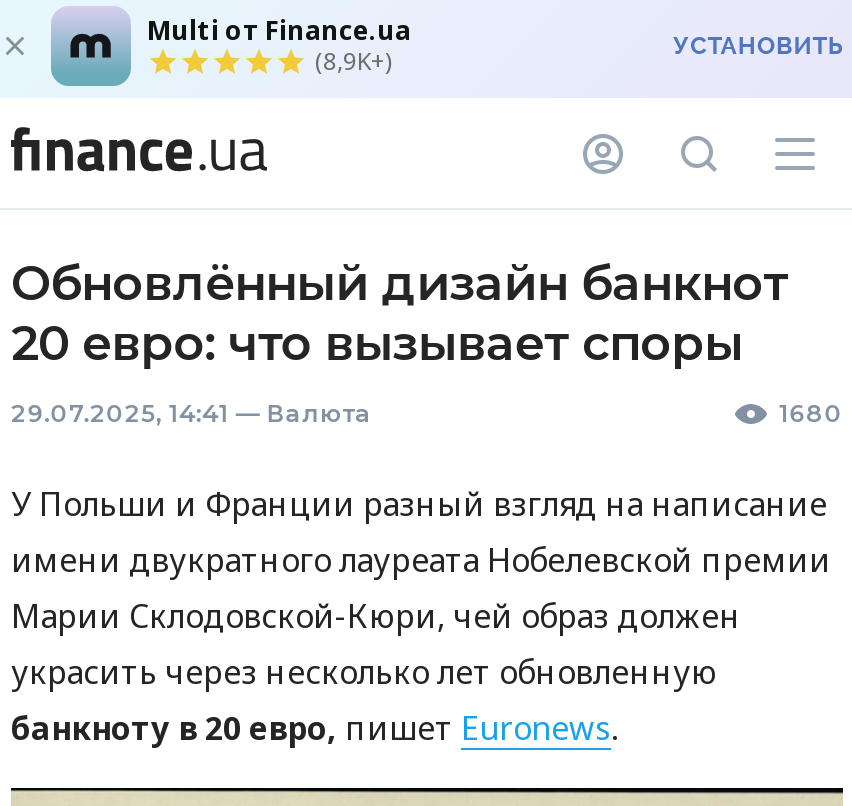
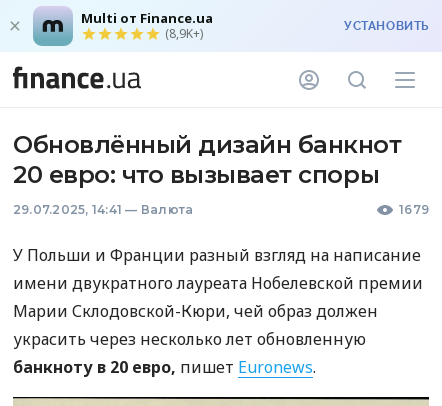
- 1680
+ 1679
